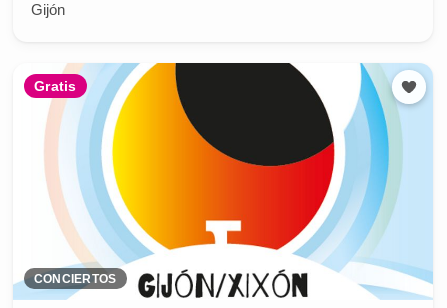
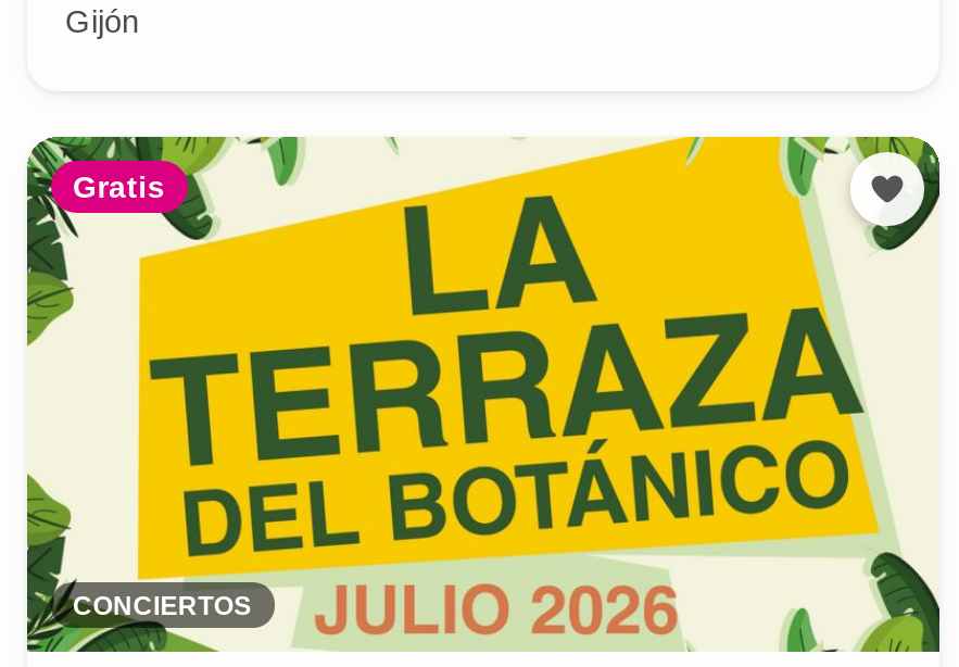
- [image]
+ [image]
